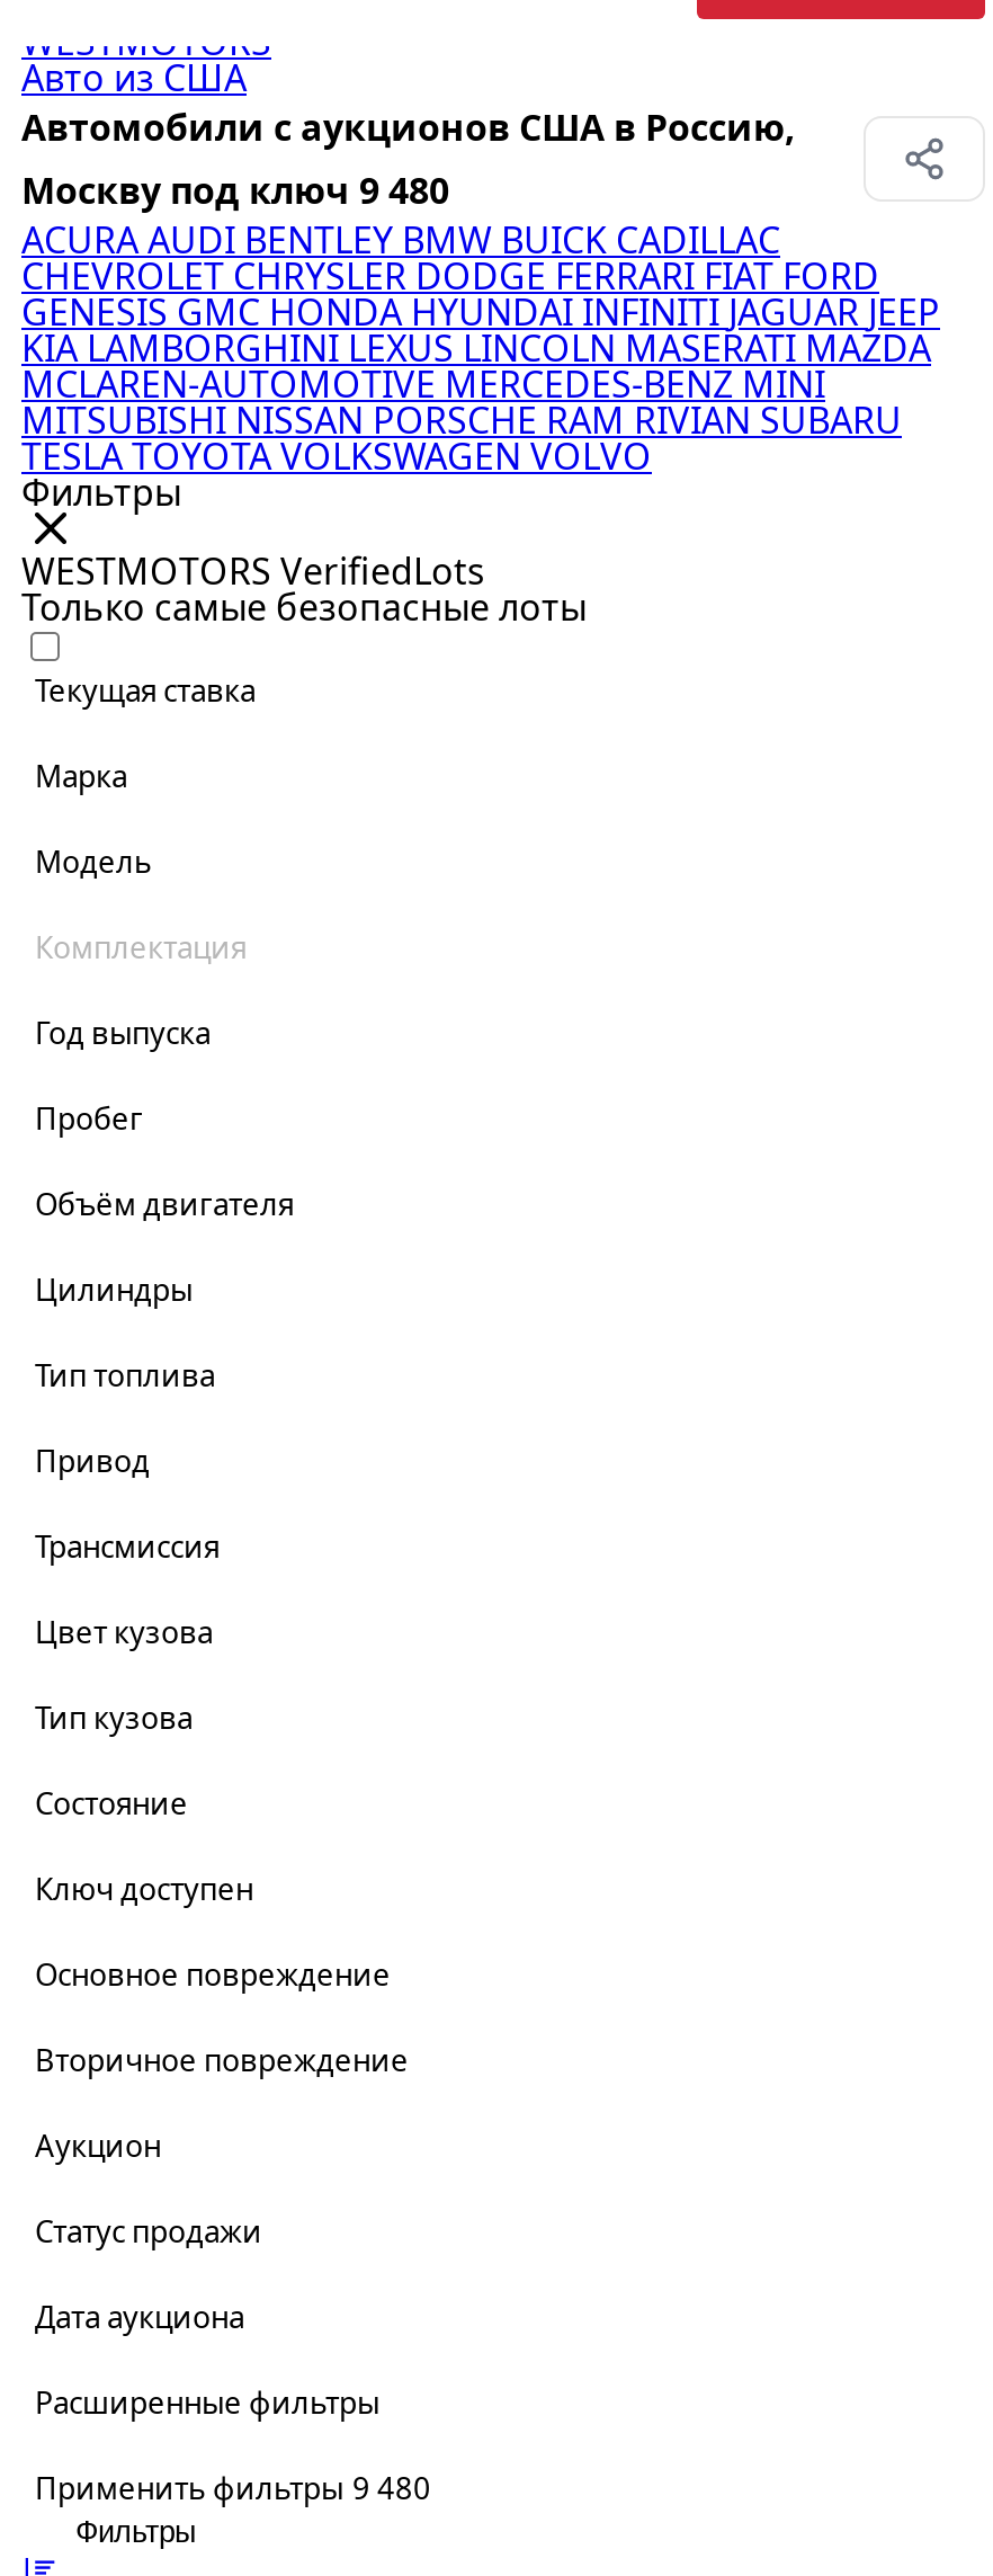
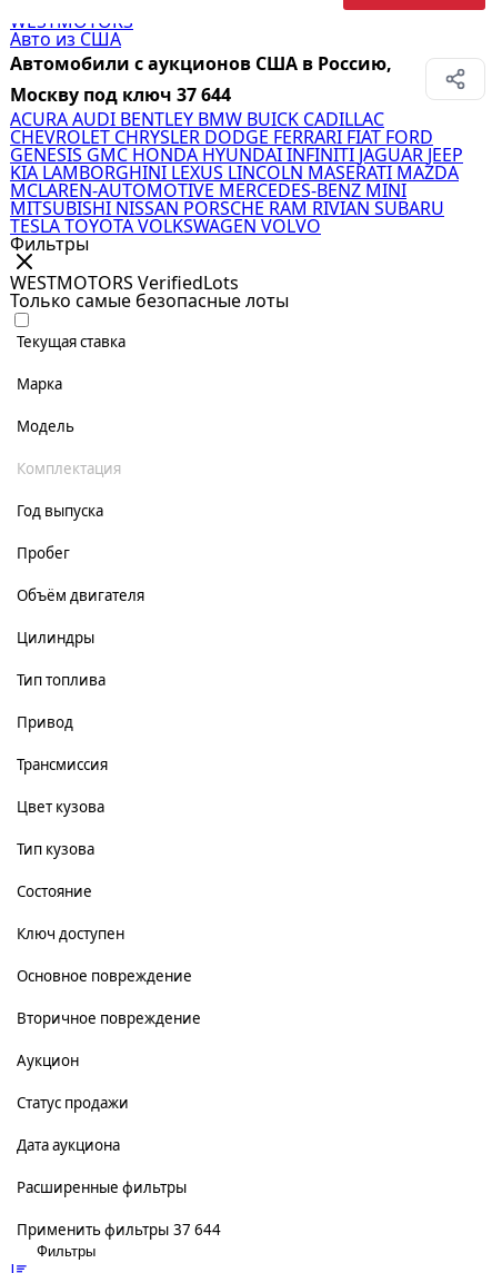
- Москву под ключ 9 480
+ Москву под ключ 37 644

- Применить фильтры 9 480
+ Применить фильтры 37 644
